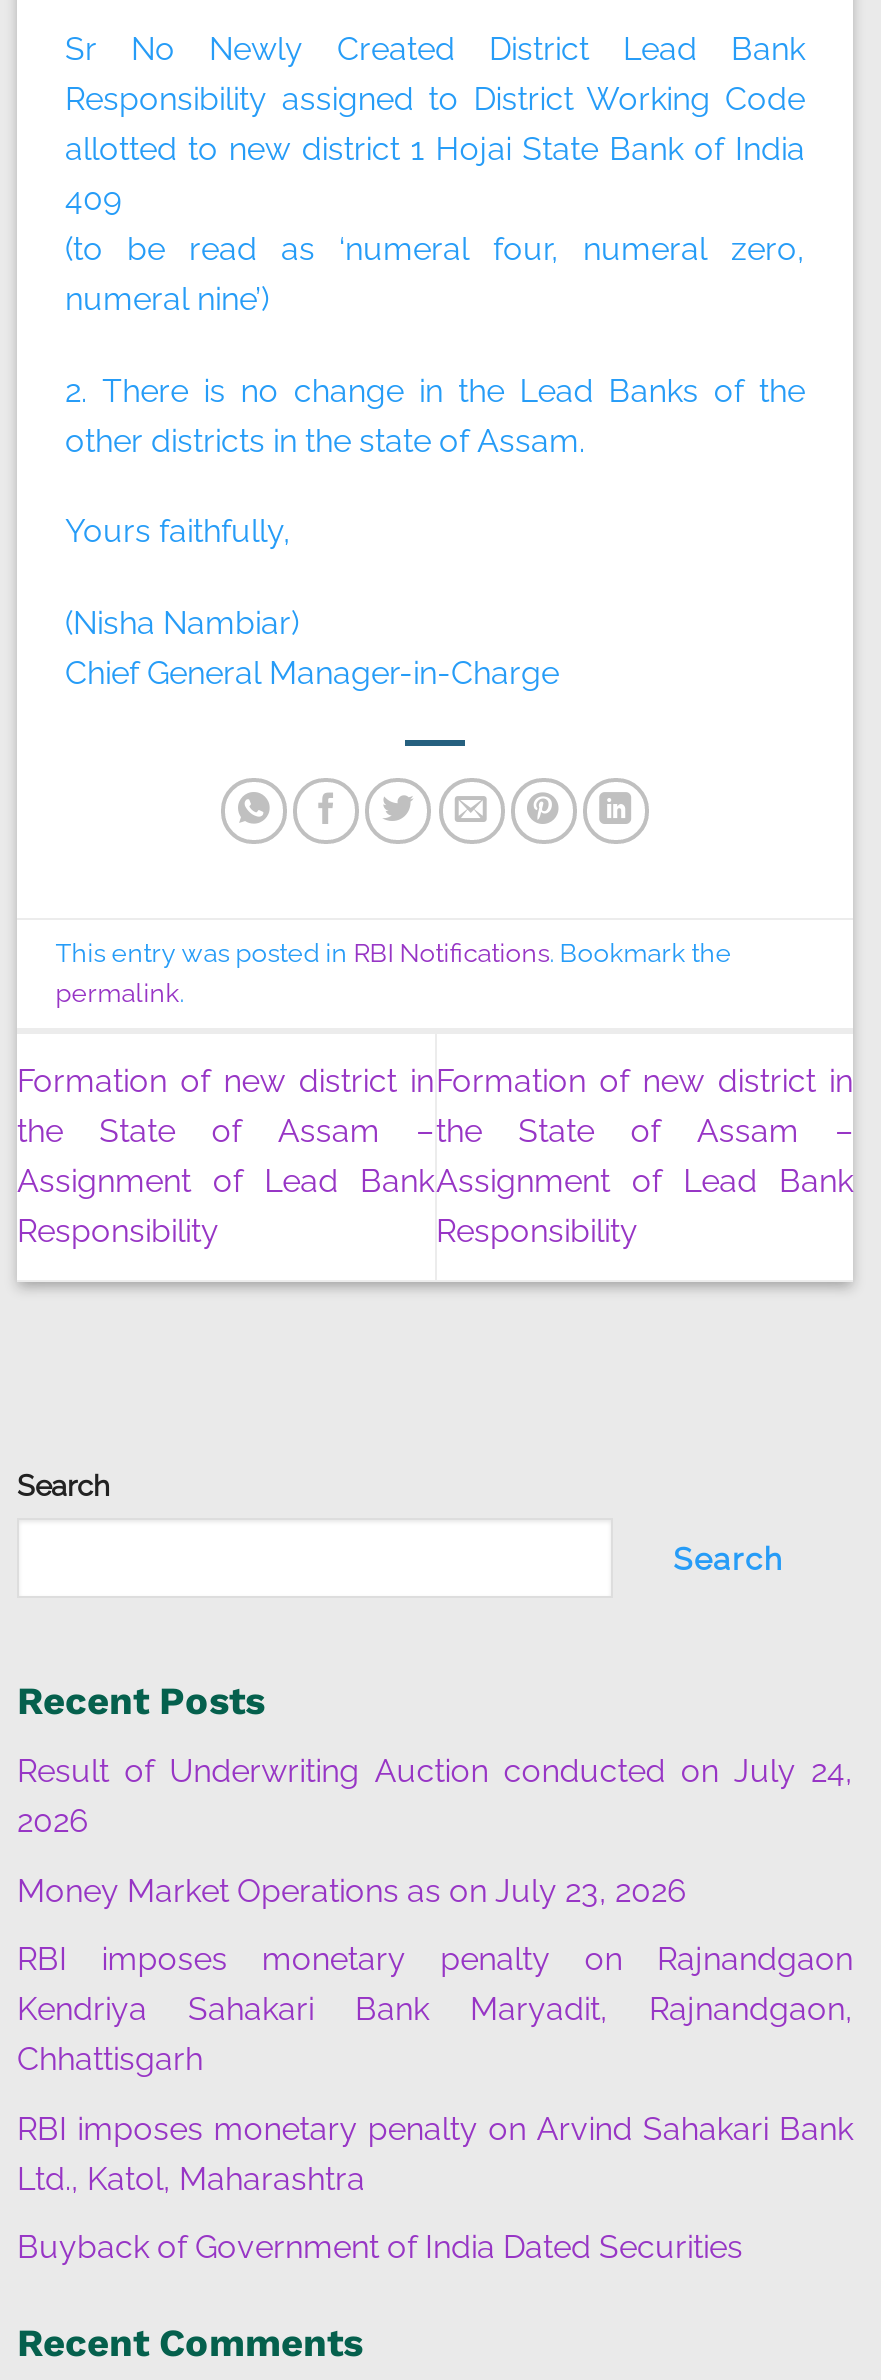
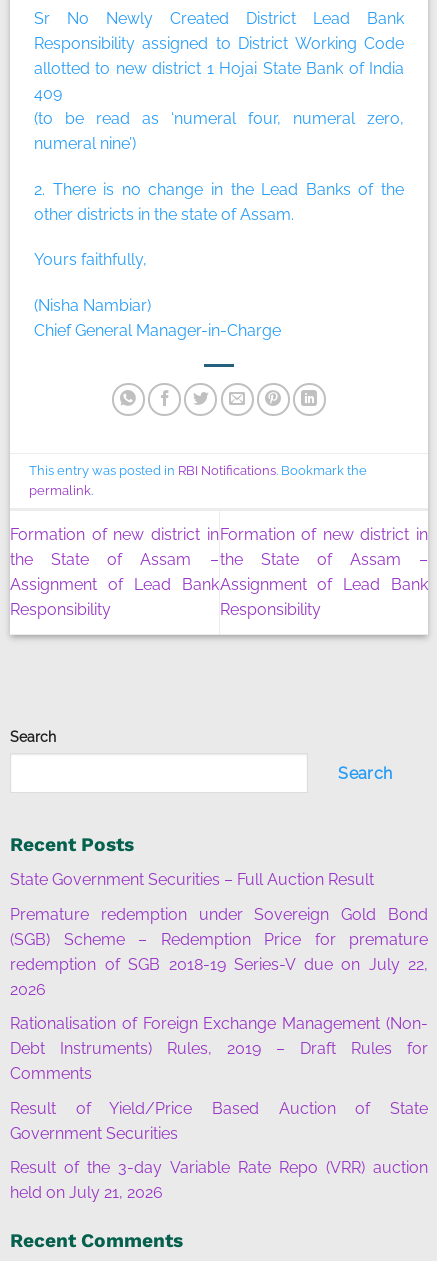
- Result of Underwriting Auction conducted on July 24,
+ State Government Securities – Full Auction Result
+ Premature redemption under Sovereign Gold Bond
+ (SGB) Scheme – Redemption Price for premature
+ redemption of SGB 2018-19 Series-V due on July 22,

- Money Market Operations as on July 23, 2026
- RBI imposes monetary penalty on Rajnandgaon
- Kendriya Sahakari Bank Maryadit, Rajnandgaon,
- Chhattisgarh
- RBI imposes monetary penalty on Arvind Sahakari Bank
- Ltd., Katol, Maharashtra
- Buyback of Government of India Dated Securities
+ Rationalisation of Foreign Exchange Management (Non-
+ Debt Instruments) Rules, 2019 – Draft Rules for
+ Comments
+ Result of Yield/Price Based Auction of State
+ Government Securities
+ Result of the 3-day Variable Rate Repo (VRR) auction
+ held on July 21, 2026
